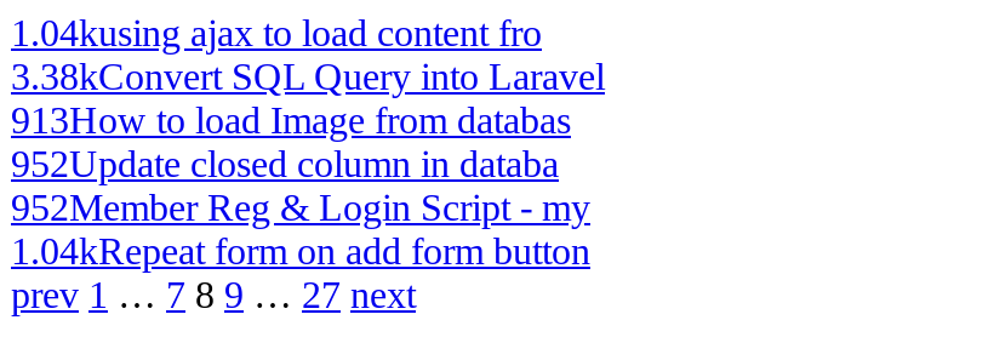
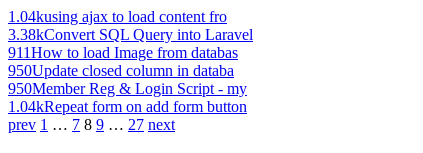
- 913How to load Image from databas
+ 911How to load Image from databas

- 952Update closed column in databa
+ 950Update closed column in databa

- 952Member Reg & Login Script - my
+ 950Member Reg & Login Script - my
